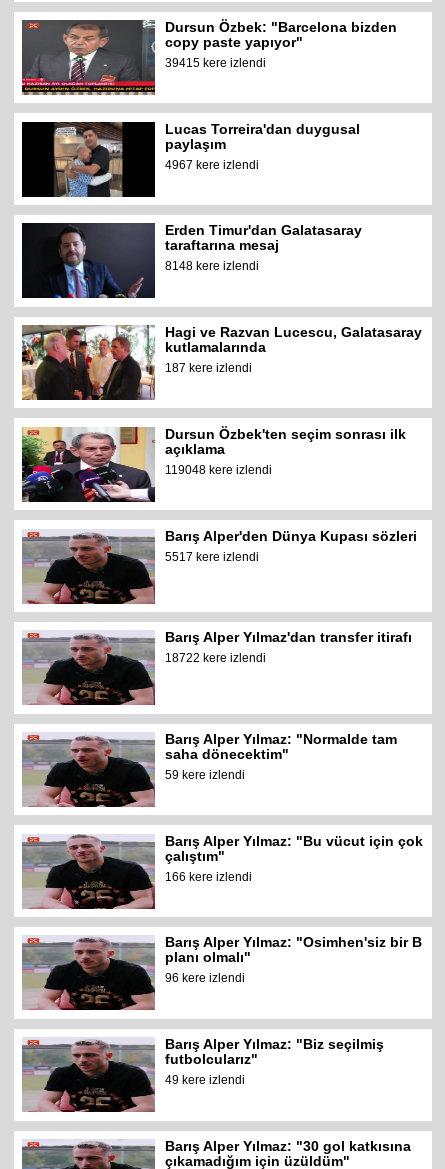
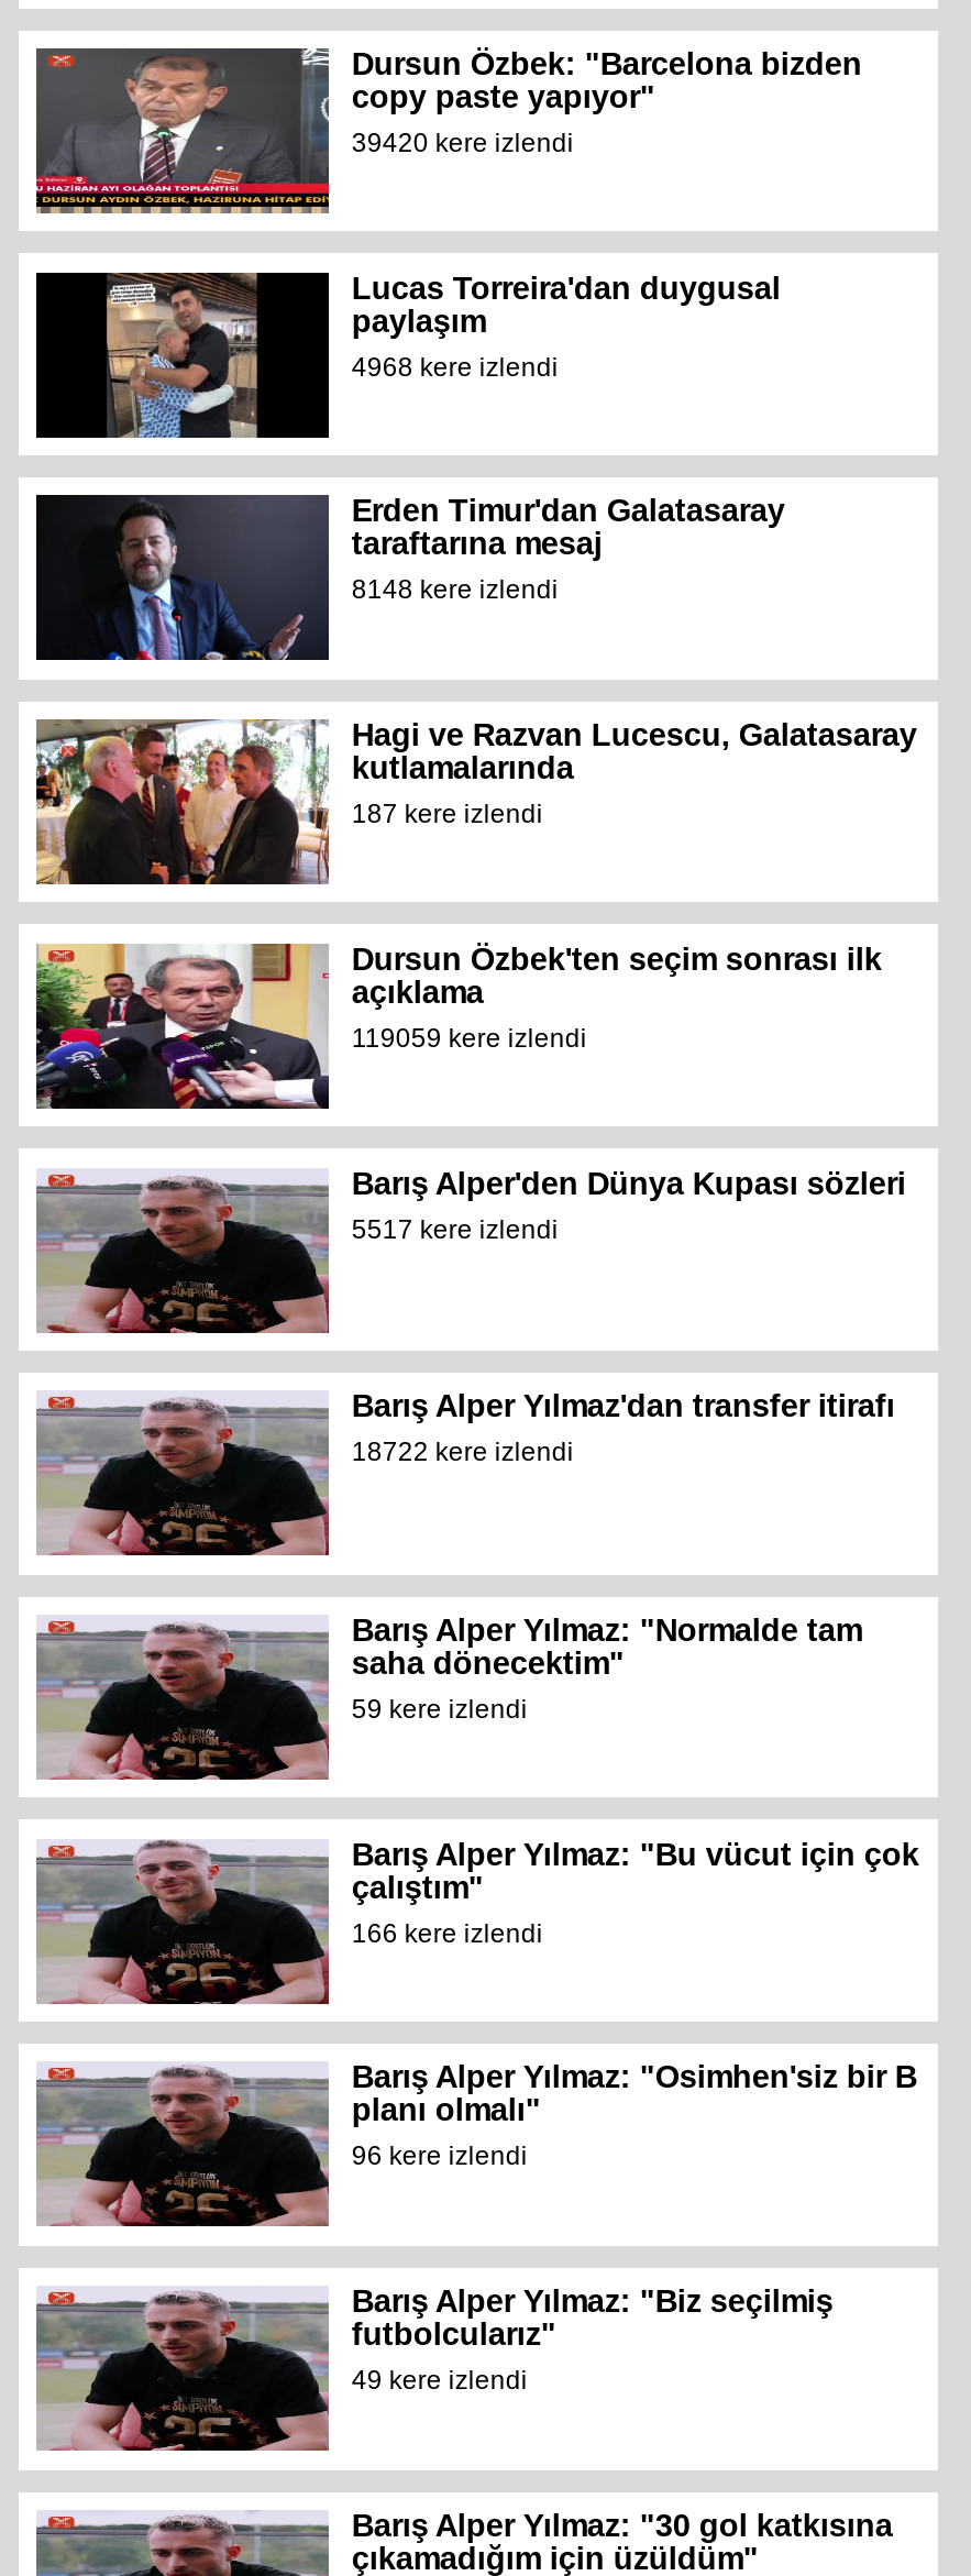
- 39415 kere izlendi
+ 39420 kere izlendi

- 4967 kere izlendi
+ 4968 kere izlendi

- 119048 kere izlendi
+ 119059 kere izlendi
